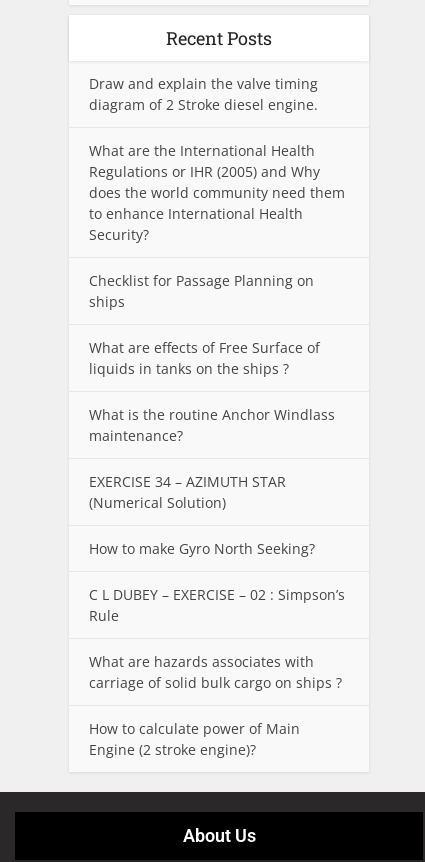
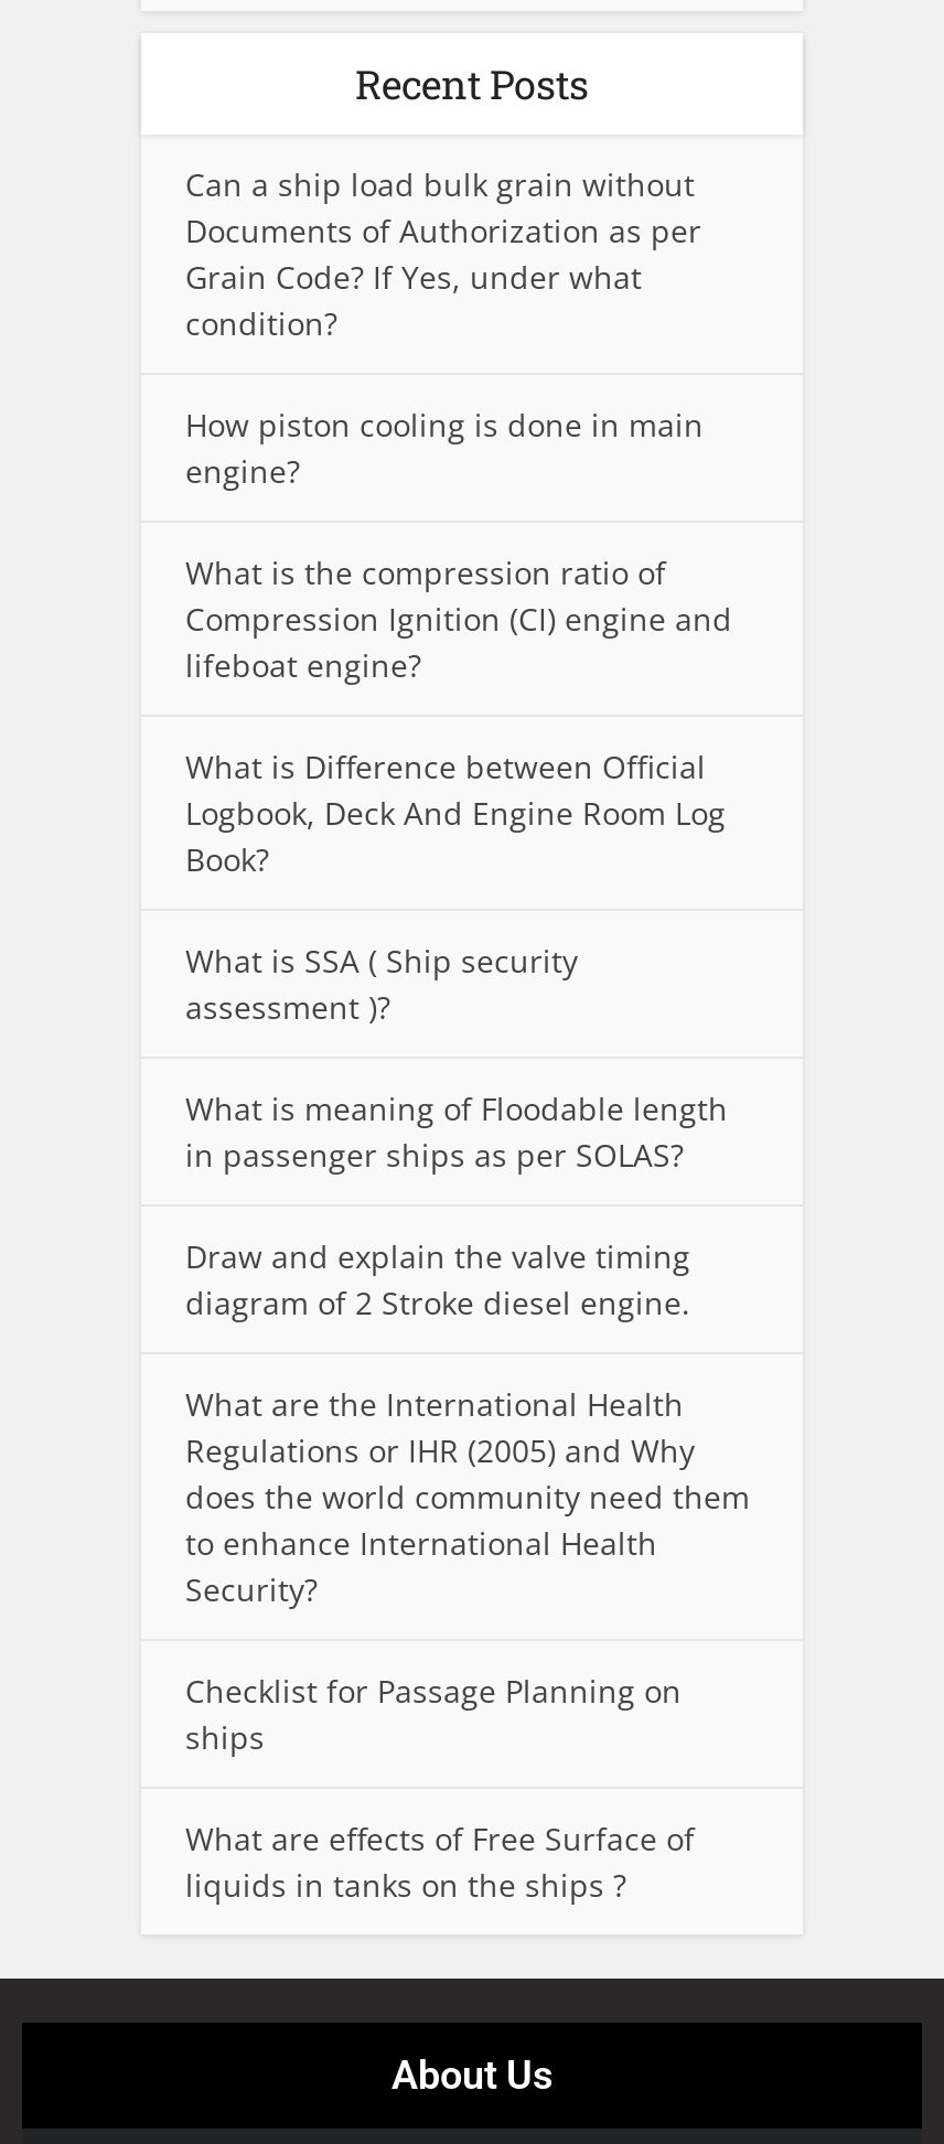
+ Can a ship load bulk grain without
+ Documents of Authorization as per
+ Grain Code? If Yes, under what
+ condition?
+ How piston cooling is done in main
+ engine?
+ What is the compression ratio of
+ Compression Ignition (CI) engine and
+ lifeboat engine?
+ What is Difference between Official
+ Logbook, Deck And Engine Room Log
+ Book?
+ What is SSA ( Ship security
+ assessment )?
+ What is meaning of Floodable length
+ in passenger ships as per SOLAS?

moved down: Draw and explain the valve timing | diagram of 2 Stroke diesel engine. | What are the International Health | ... | What are effects of Free Surface of | liquids in tanks on the ships ?

- What is the routine Anchor Windlass
- maintenance?
- EXERCISE 34 – AZIMUTH STAR
- (Numerical Solution)
- How to make Gyro North Seeking?
- C L DUBEY – EXERCISE – 02 : Simpson’s
- Rule
- What are hazards associates with
- carriage of solid bulk cargo on ships ?
- How to calculate power of Main
- Engine (2 stroke engine)?
